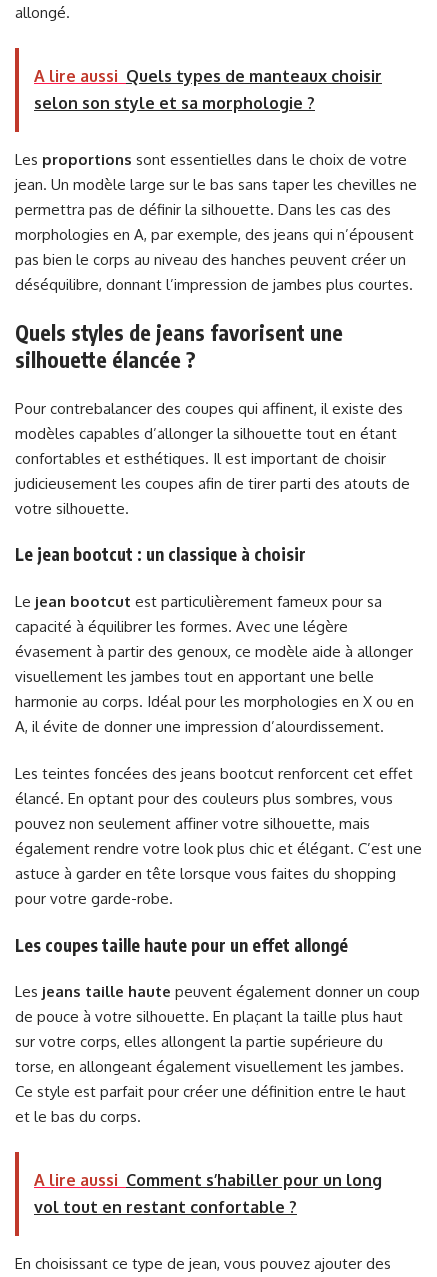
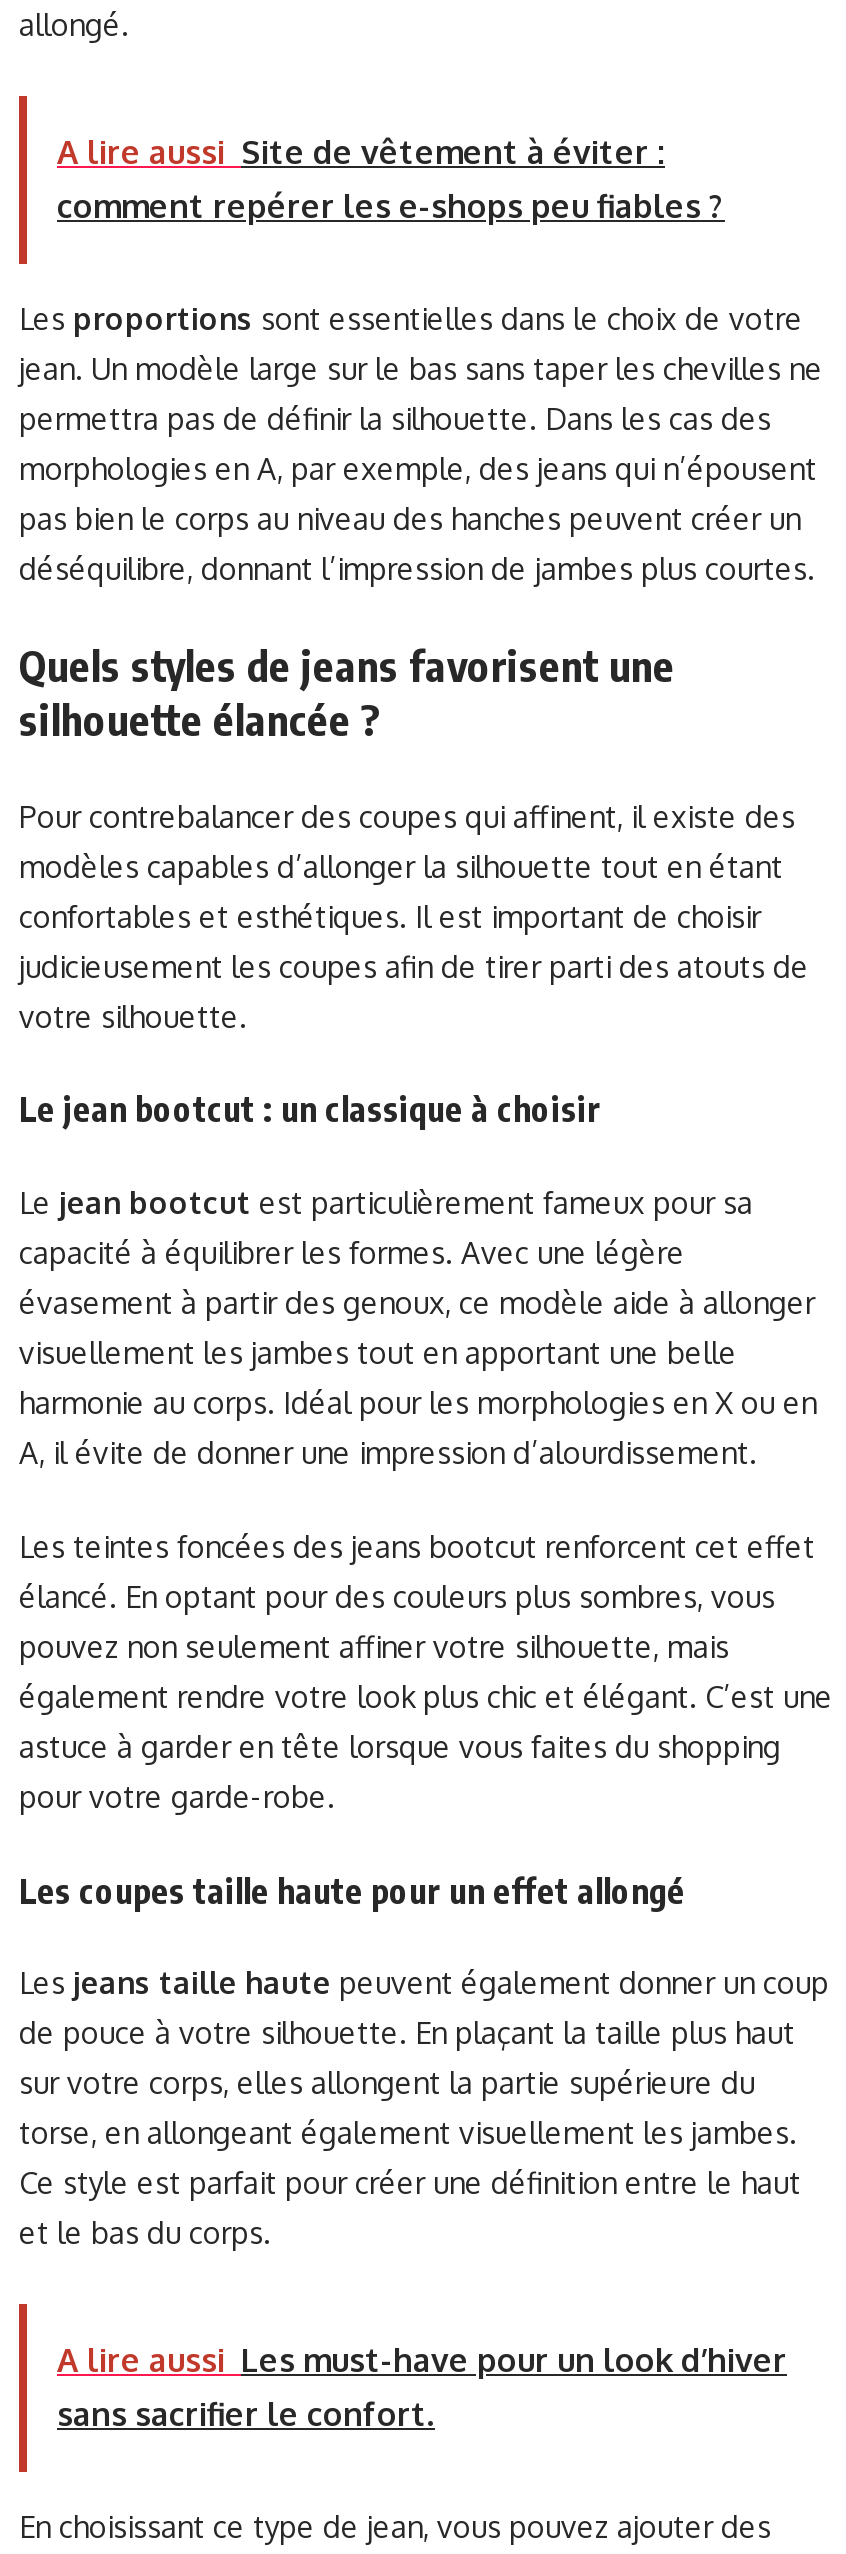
- A lire aussi Quels types de manteaux choisir
- selon son style et sa morphologie ?
+ A lire aussi Site de vêtement à éviter :
+ comment repérer les e-shops peu fiables ?

- A lire aussi Comment s’habiller pour un long
- vol tout en restant confortable ?
+ A lire aussi Les must-have pour un look d’hiver
+ sans sacrifier le confort.
